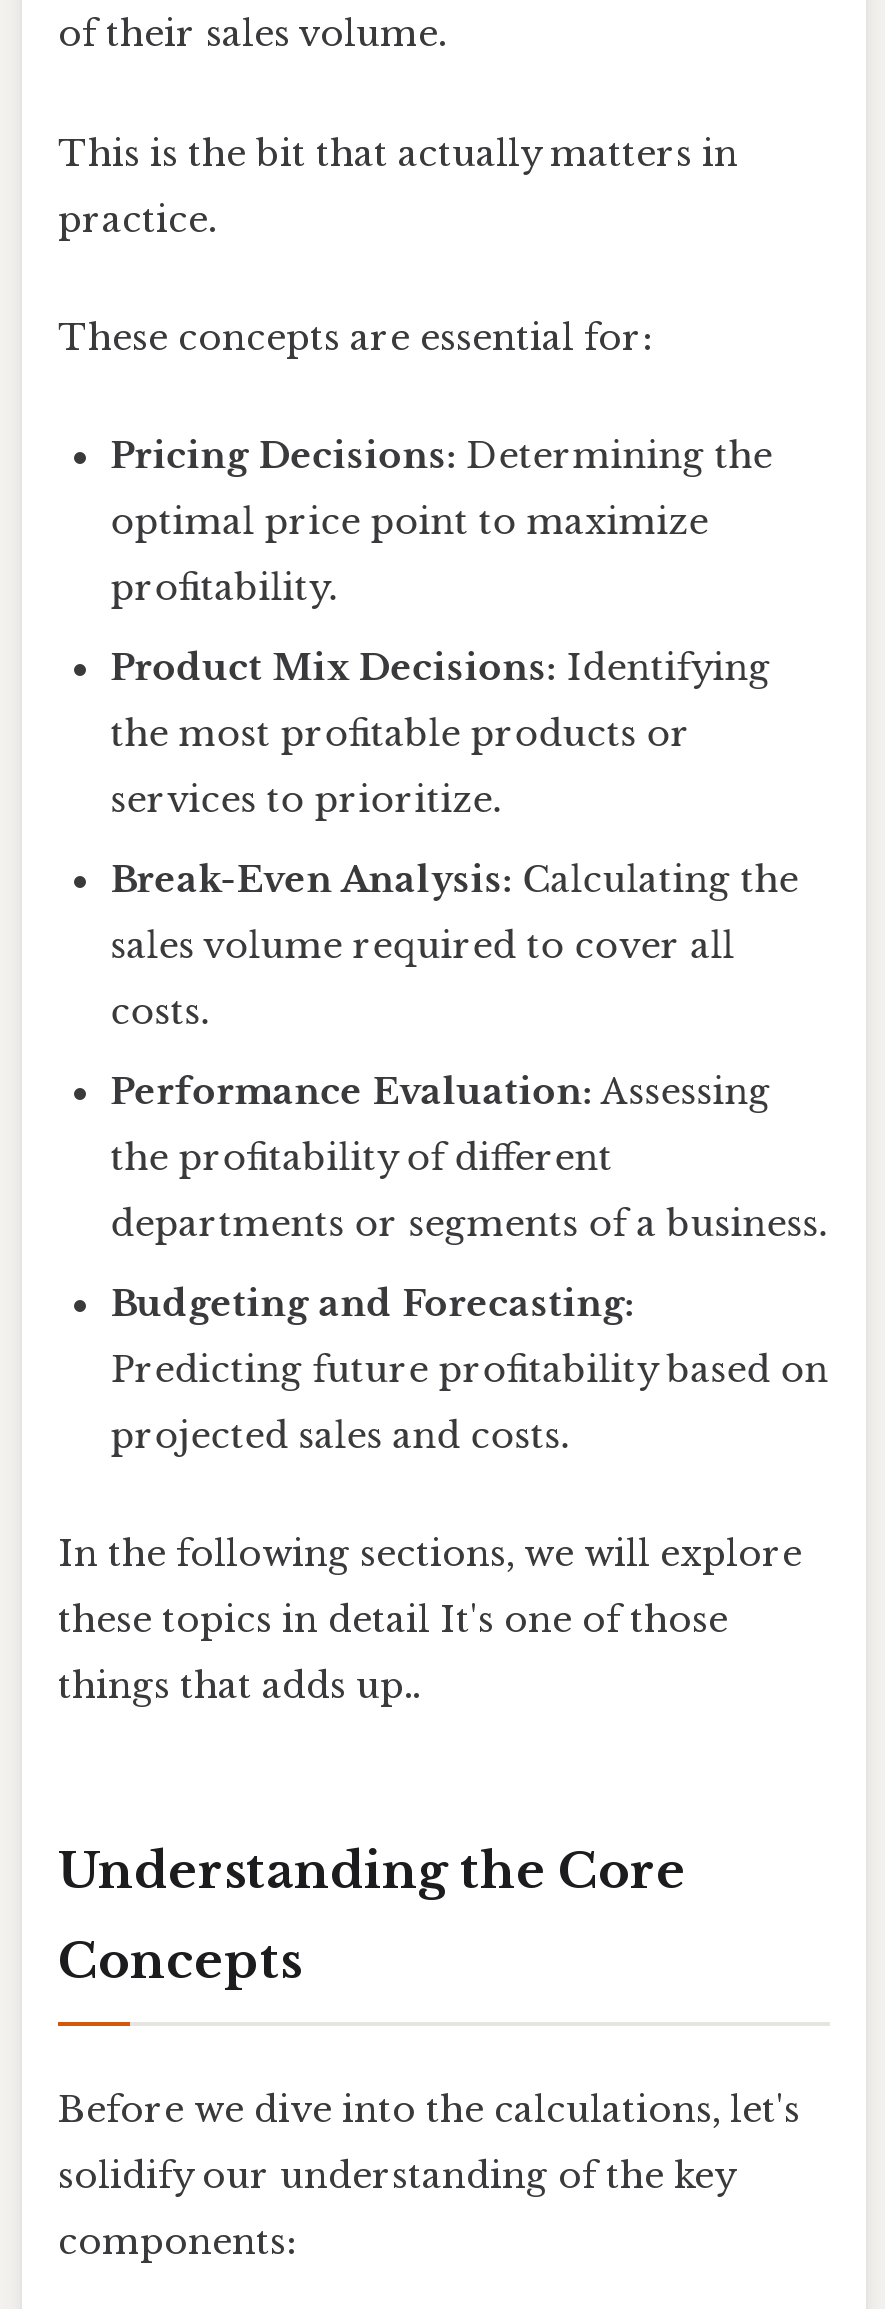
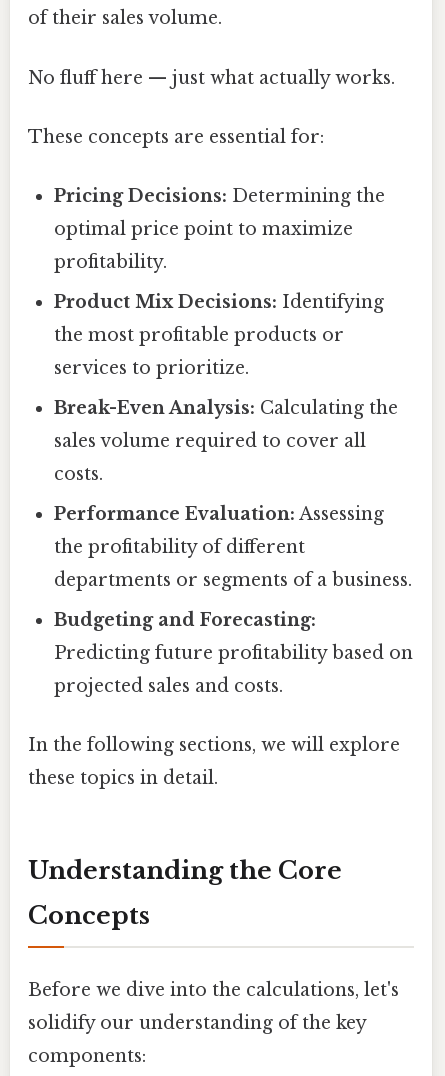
- This is the bit that actually matters in
- practice.
+ No fluff here — just what actually works.

- these topics in detail It's one of those
- things that adds up..
+ these topics in detail.
